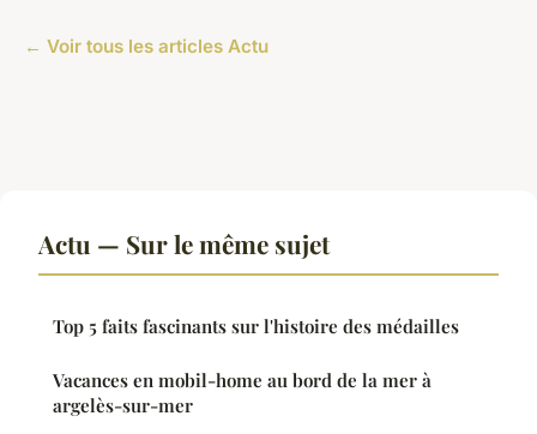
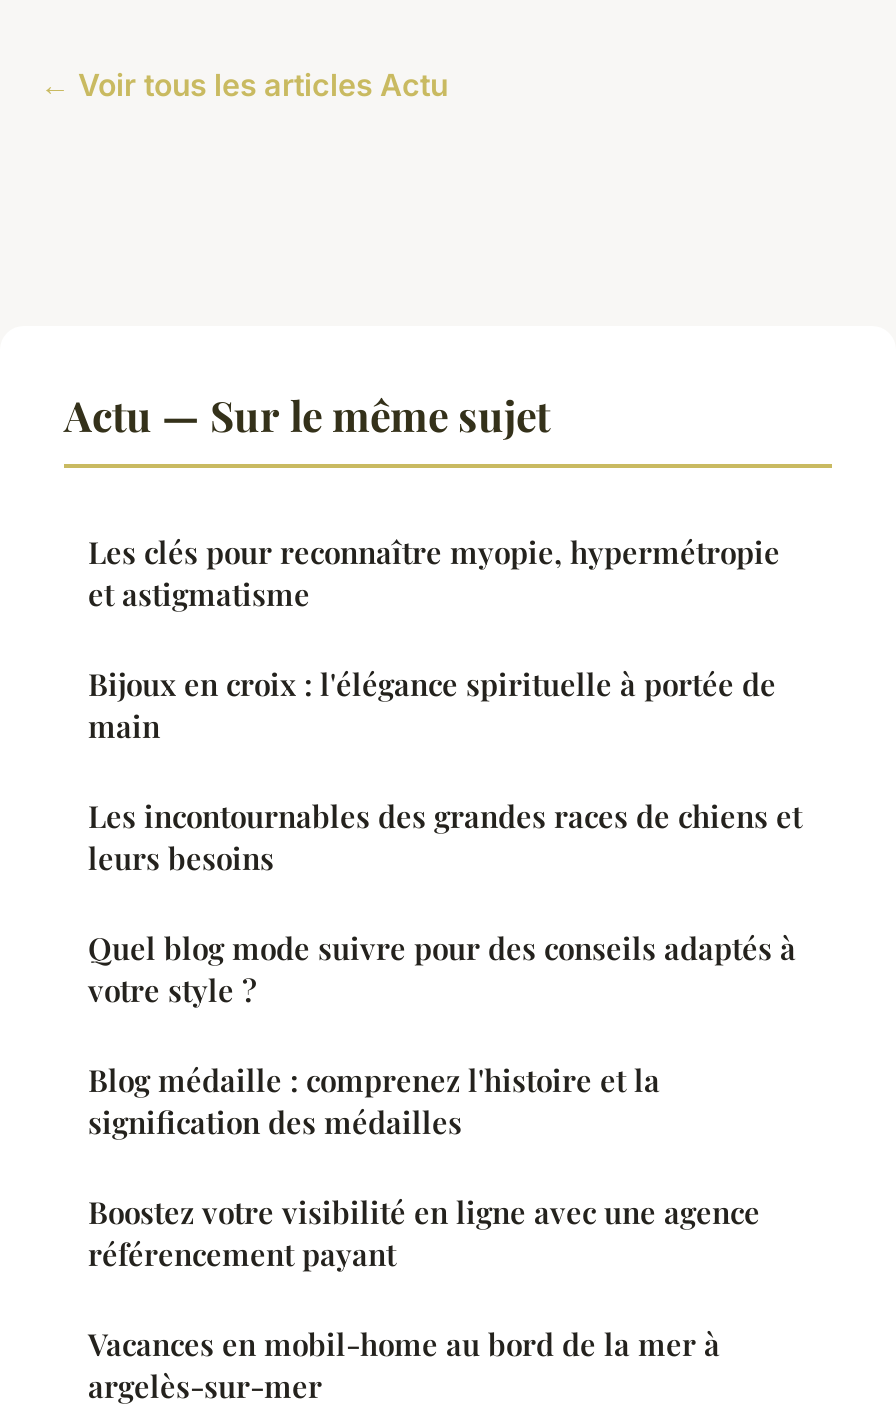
- Top 5 faits fascinants sur l'histoire des médailles
+ Les clés pour reconnaître myopie, hypermétropie
+ et astigmatisme
+ Bijoux en croix : l'élégance spirituelle à portée de
+ main
+ Les incontournables des grandes races de chiens et
+ leurs besoins
+ Quel blog mode suivre pour des conseils adaptés à
+ votre style ?
+ Blog médaille : comprenez l'histoire et la
+ signification des médailles
+ Boostez votre visibilité en ligne avec une agence
+ référencement payant
